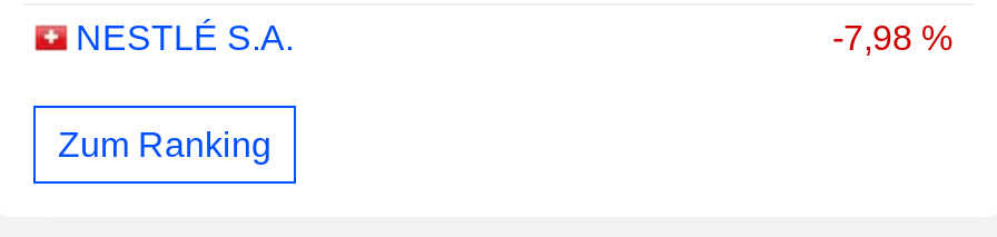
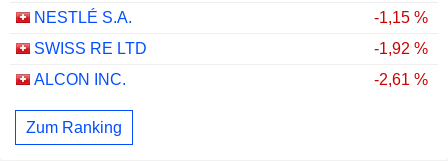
- -7,98 %
+ -1,15 %
+ SWISS RE LTD
+ -1,92 %
+ ALCON INC.
+ -2,61 %
